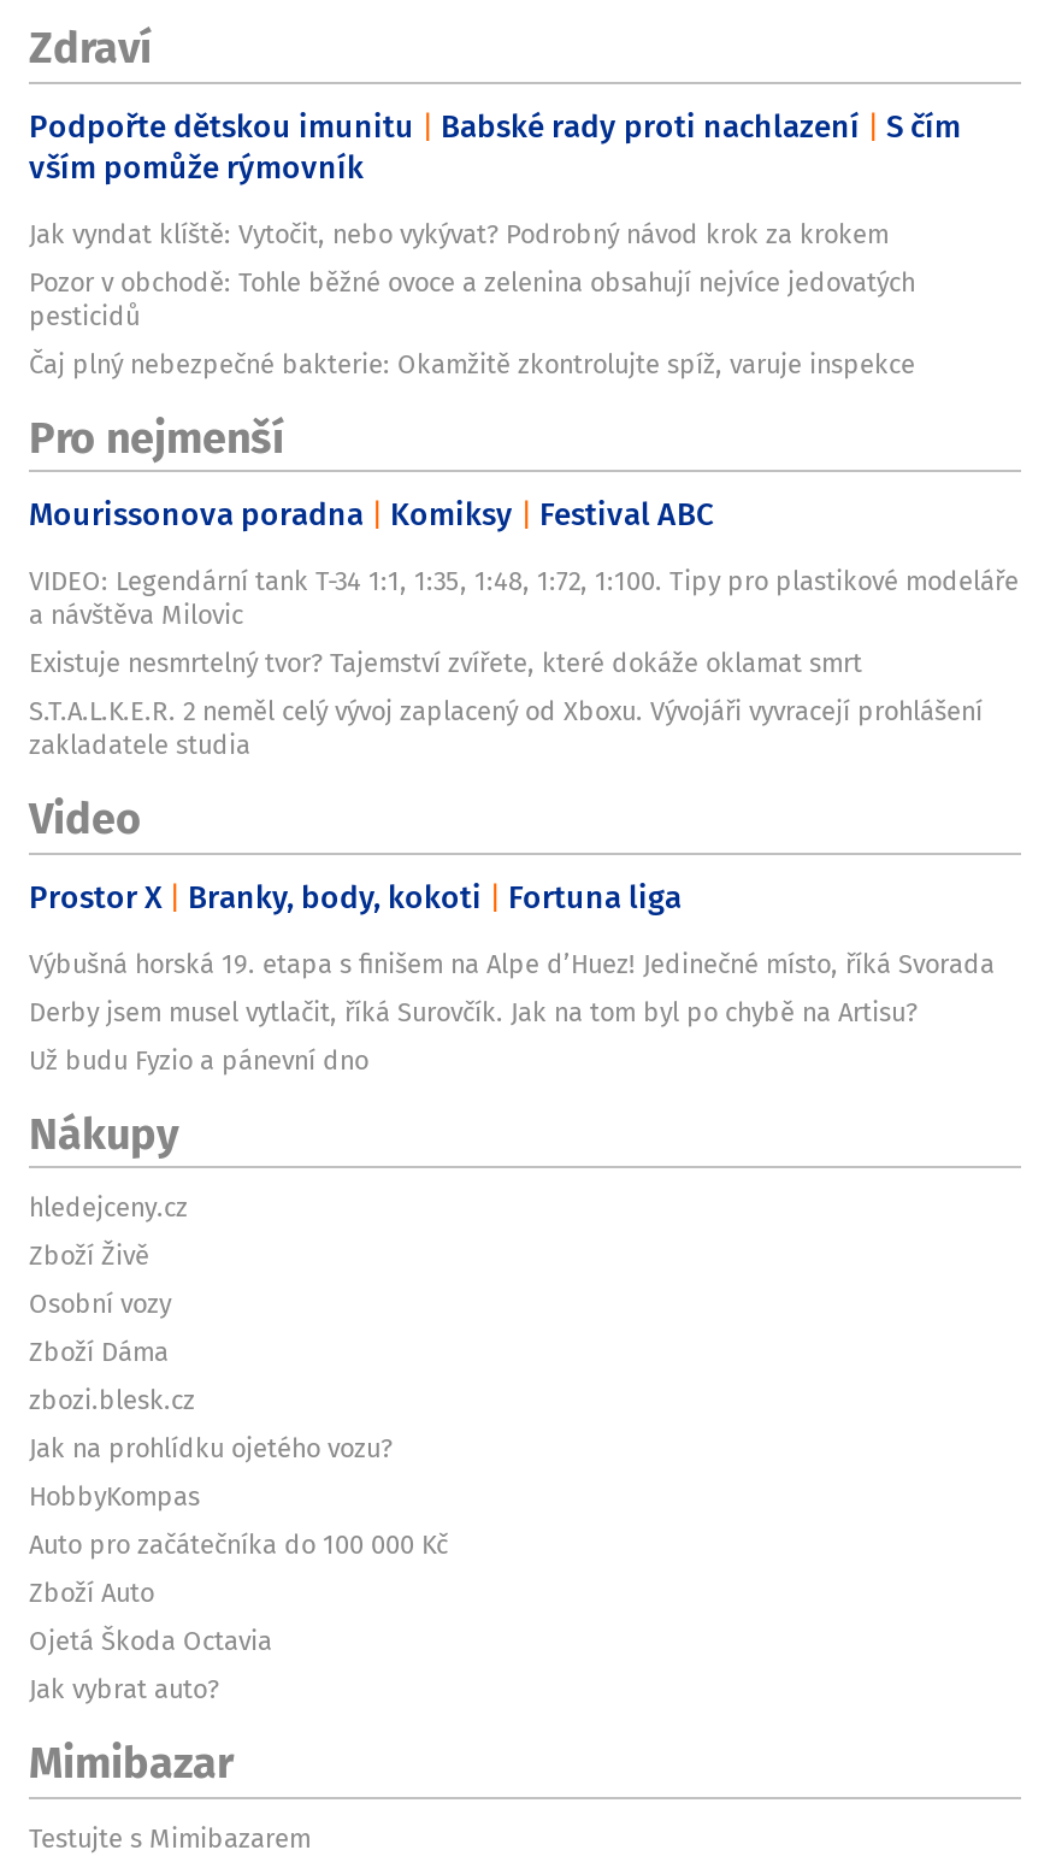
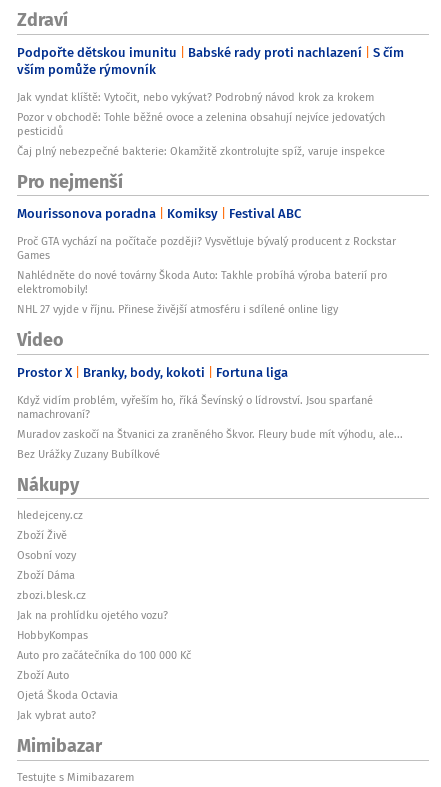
- VIDEO: Legendární tank T-34 1:1, 1:35, 1:48, 1:72, 1:100. Tipy pro plastikové modeláře
- a návštěva Milovic
- Existuje nesmrtelný tvor? Tajemství zvířete, které dokáže oklamat smrt
- S.T.A.L.K.E.R. 2 neměl celý vývoj zaplacený od Xboxu. Vývojáři vyvracejí prohlášení
- zakladatele studia
+ Proč GTA vychází na počítače později? Vysvětluje bývalý producent z Rockstar
+ Games
+ Nahlédněte do nové továrny Škoda Auto: Takhle probíhá výroba baterií pro
+ elektromobily!
+ NHL 27 vyjde v říjnu. Přinese živější atmosféru i sdílené online ligy

- Výbušná horská 19. etapa s finišem na Alpe d’Huez! Jedinečné místo, říká Svorada
- Derby jsem musel vytlačit, říká Surovčík. Jak na tom byl po chybě na Artisu?
- Už budu Fyzio a pánevní dno
+ Když vidím problém, vyřeším ho, říká Ševínský o lídrovství. Jsou sparťané
+ namachrovaní?
+ Muradov zaskočí na Štvanici za zraněného Škvor. Fleury bude mít výhodu, ale...
+ Bez Urážky Zuzany Bubílkové
